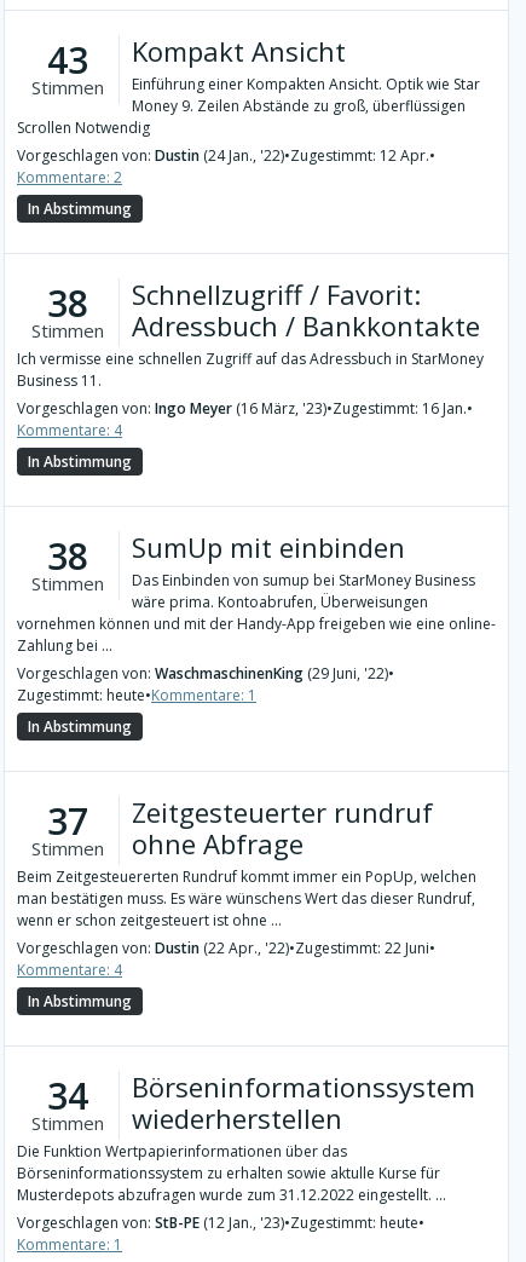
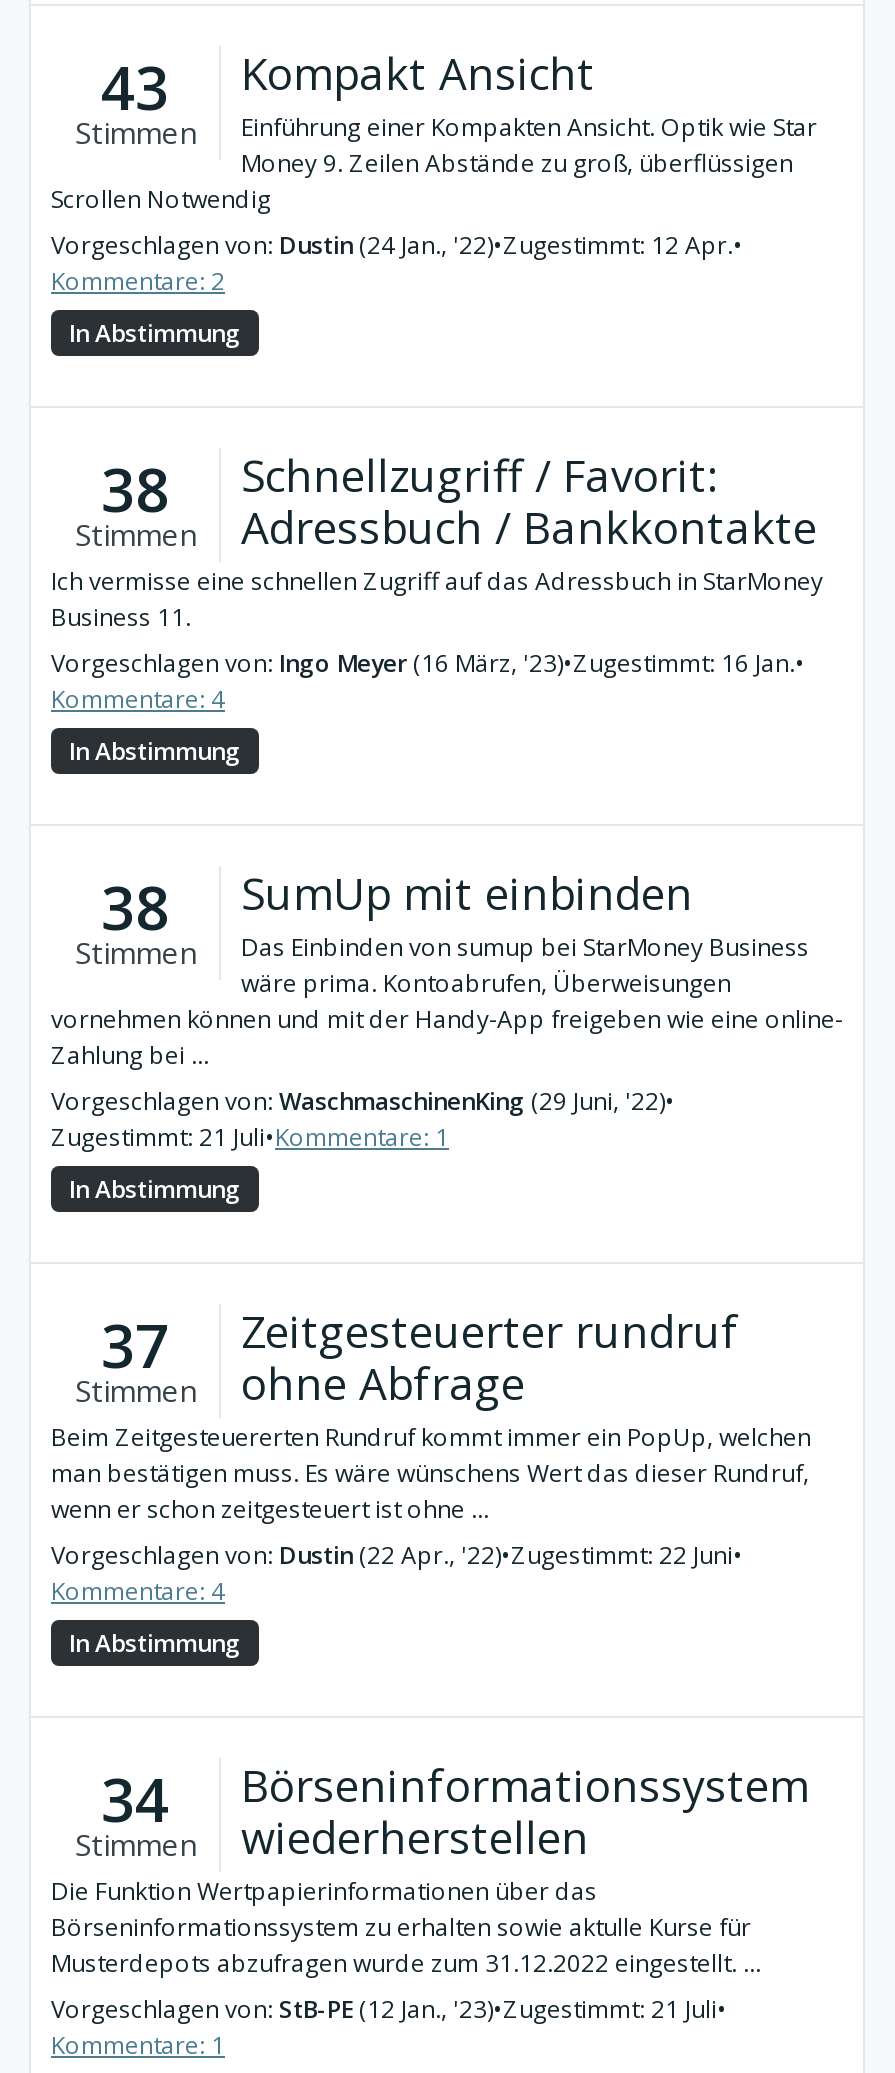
- Zugestimmt: heute•Kommentare: 1
+ Zugestimmt: 21 Juli•Kommentare: 1

- Vorgeschlagen von: StB-PE (12 Jan., '23)•Zugestimmt: heute•
+ Vorgeschlagen von: StB-PE (12 Jan., '23)•Zugestimmt: 21 Juli•
